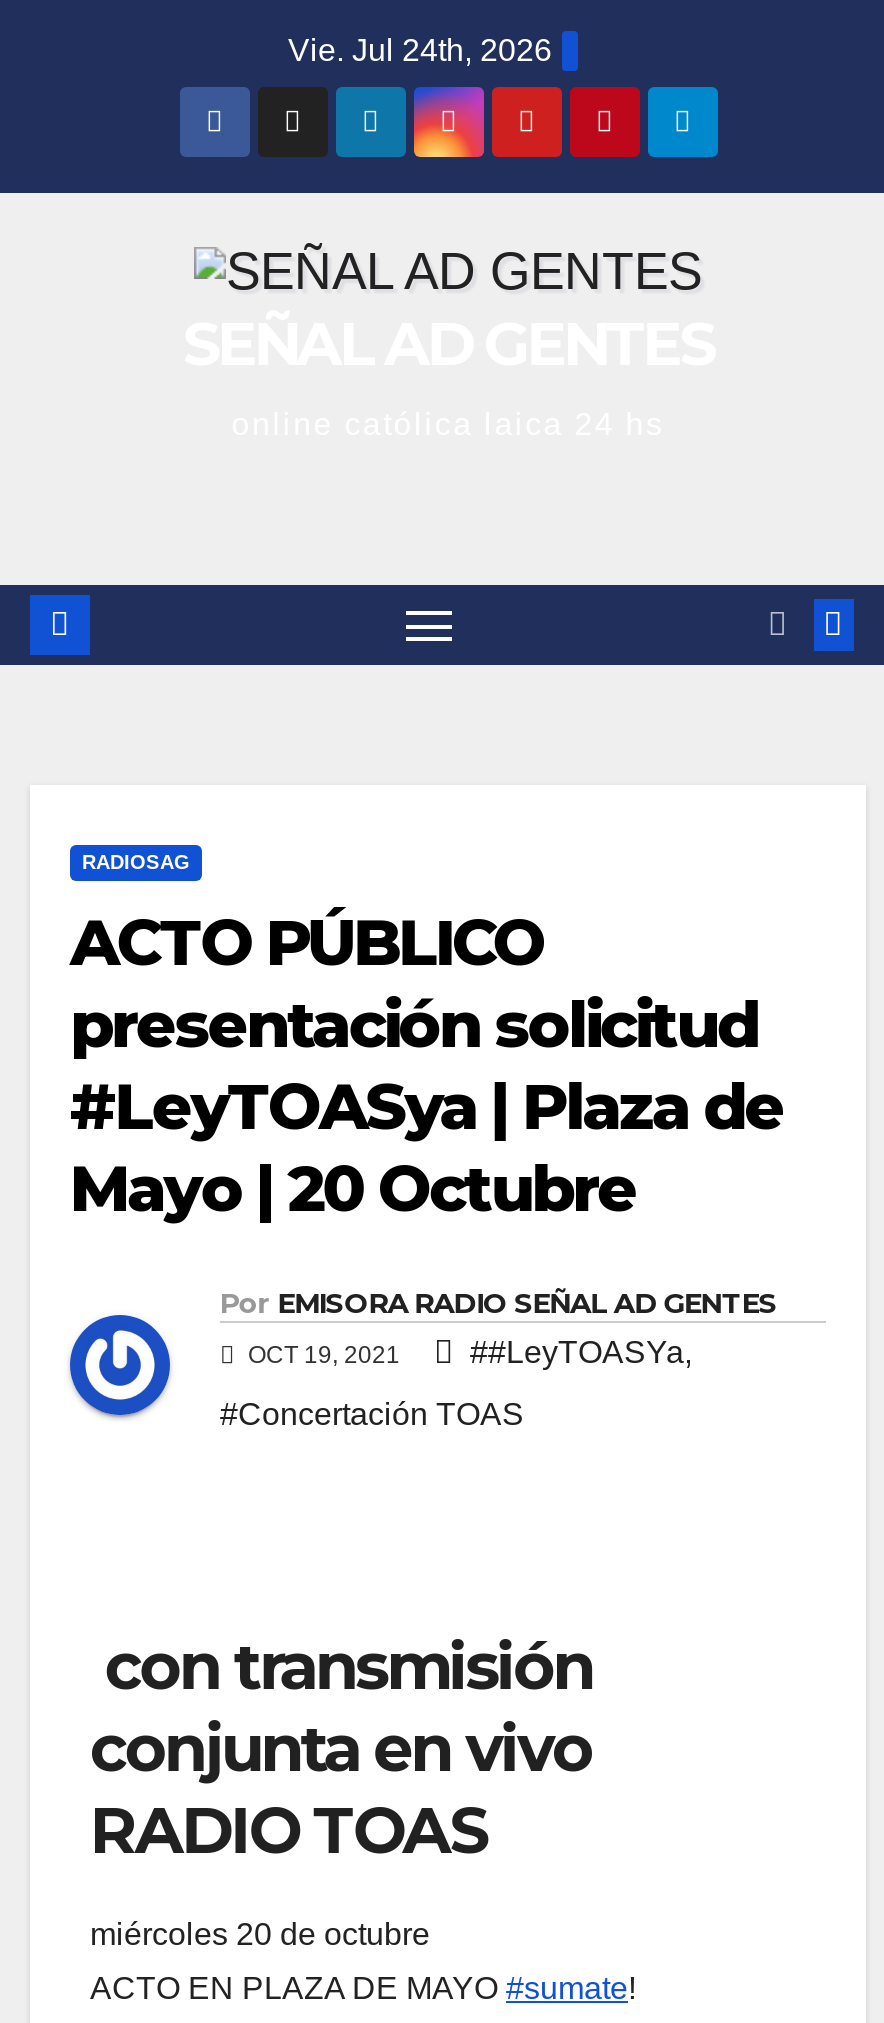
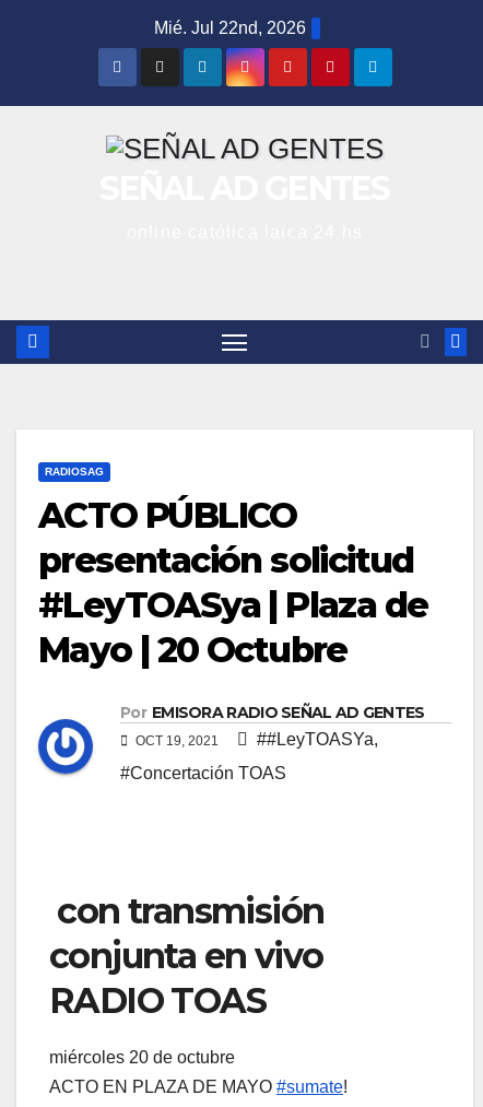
- Vie. Jul 24th, 2026
+ Mié. Jul 22nd, 2026
